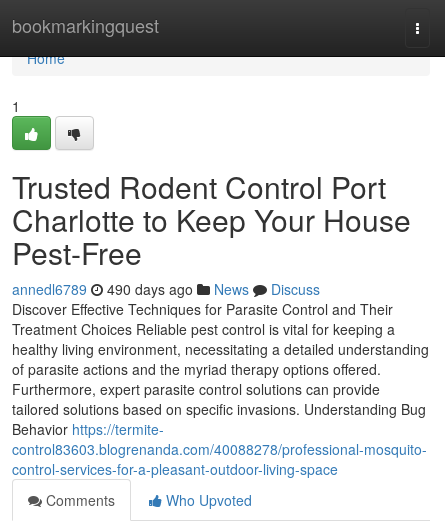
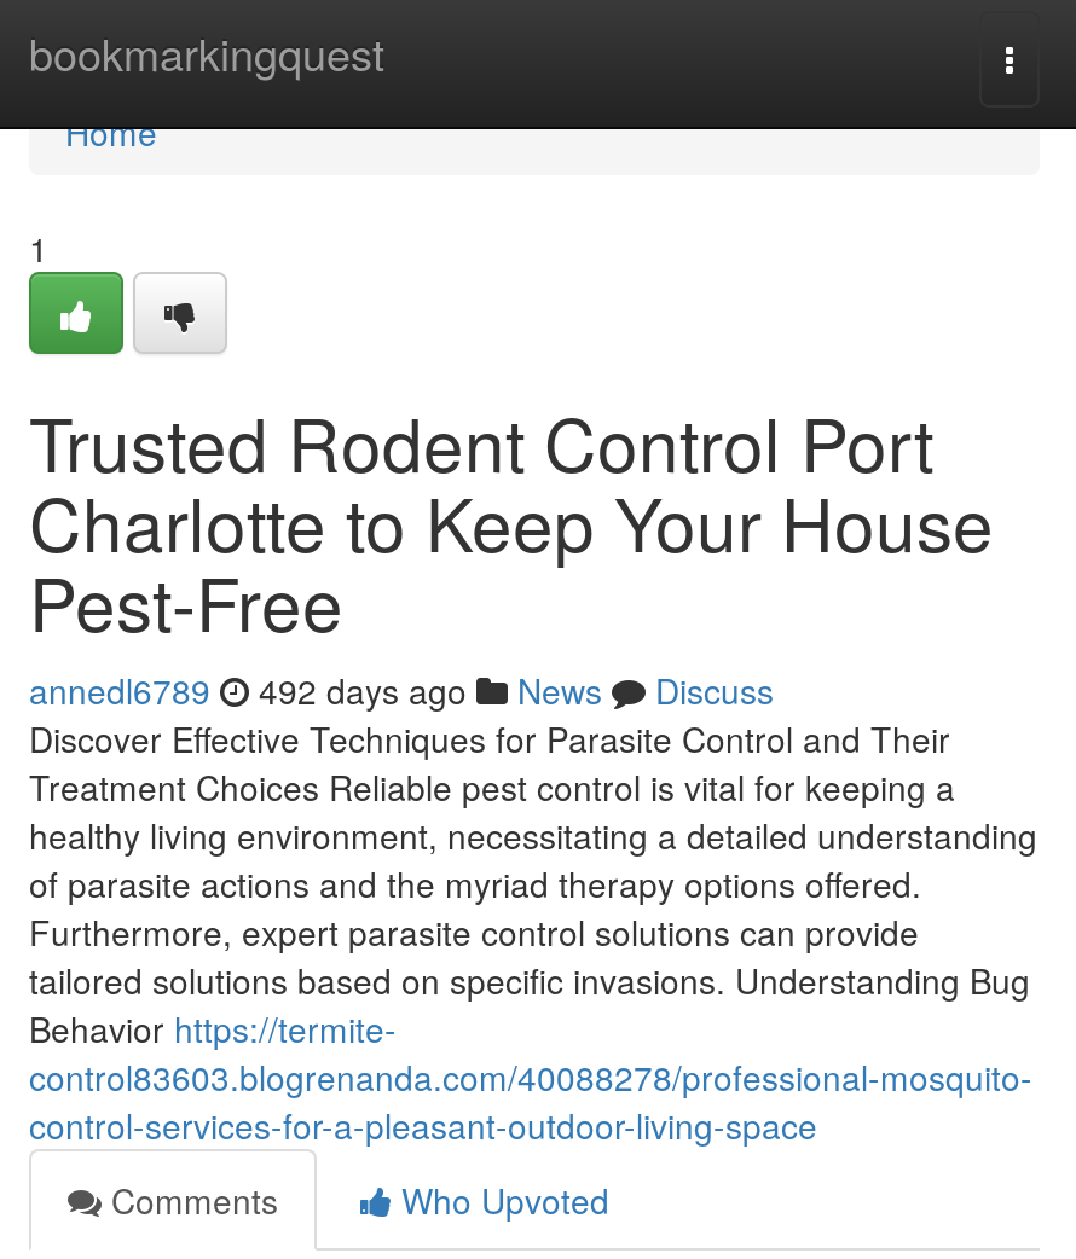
- annedl6789 490 days ago News Discuss
+ annedl6789 492 days ago News Discuss
